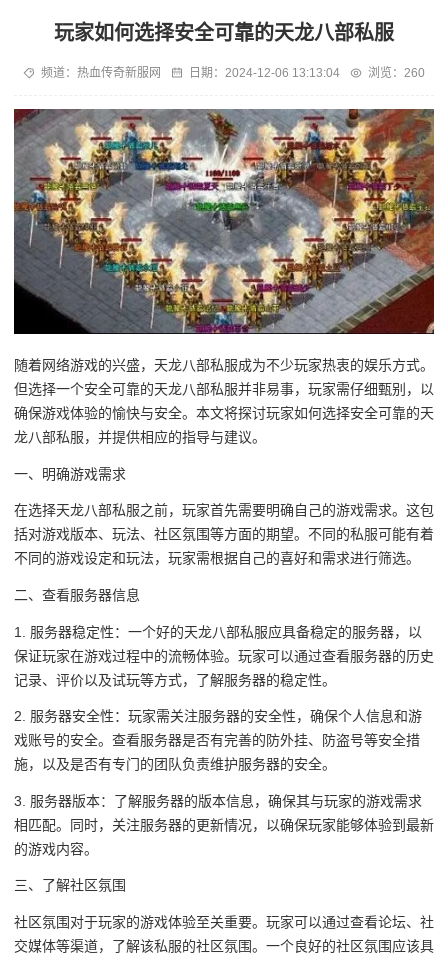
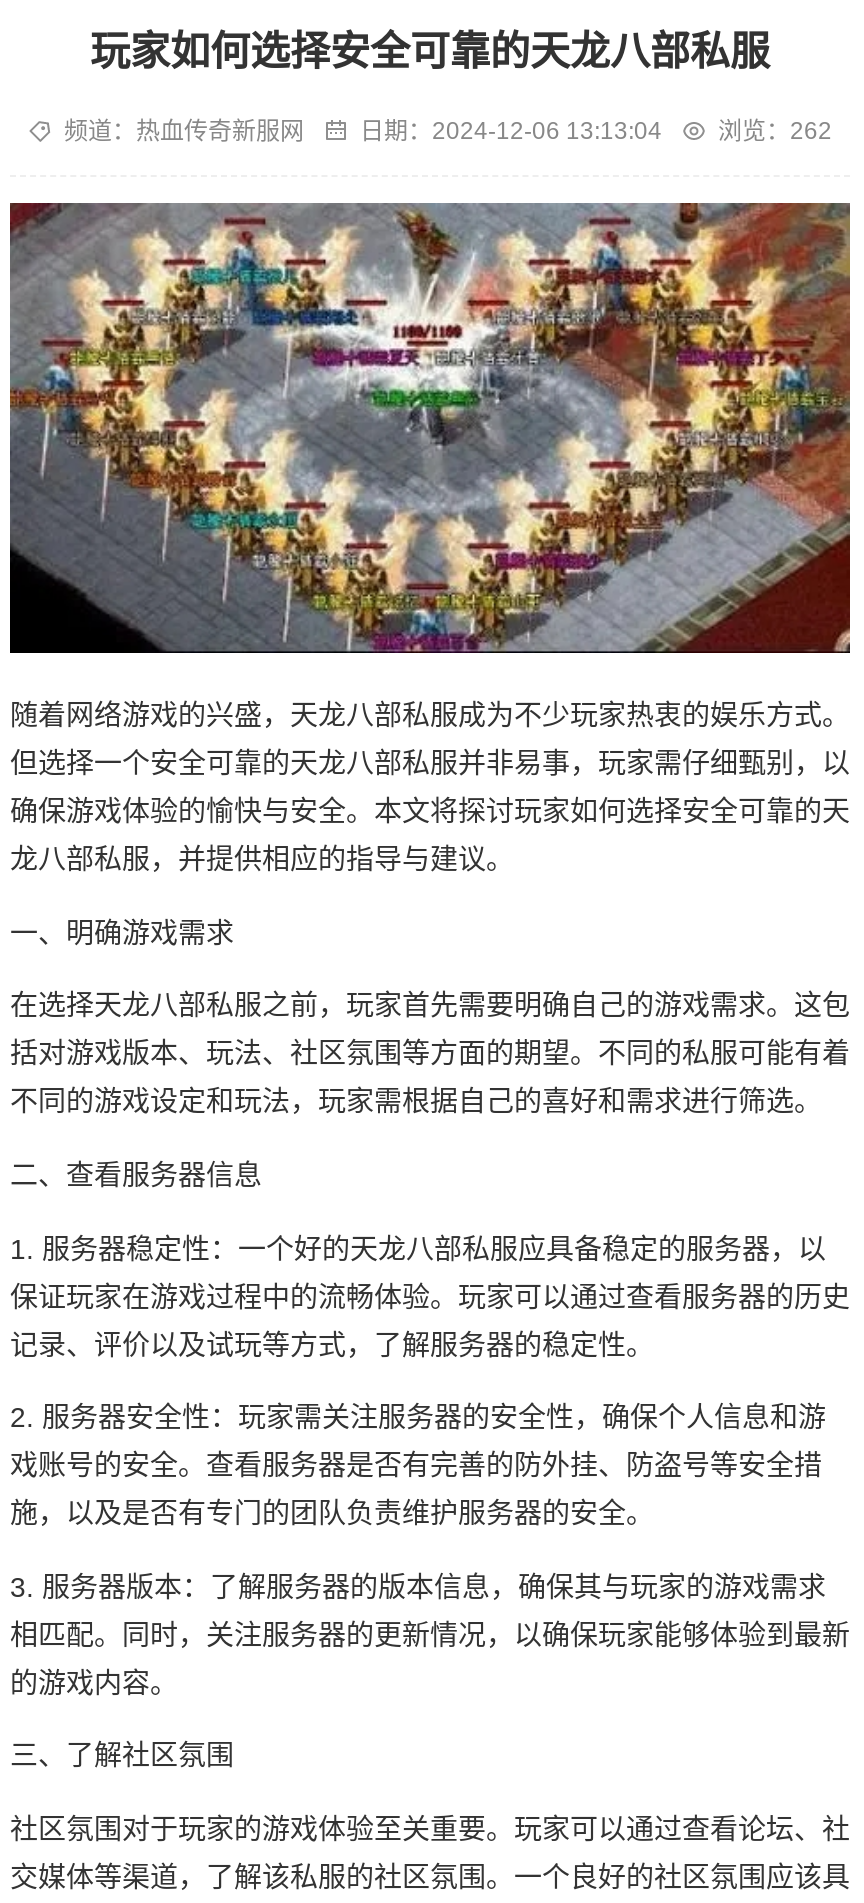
- 频道：热血传奇新服网 日期：2024-12-06 13:13:04 浏览：260
+ 频道：热血传奇新服网 日期：2024-12-06 13:13:04 浏览：262
